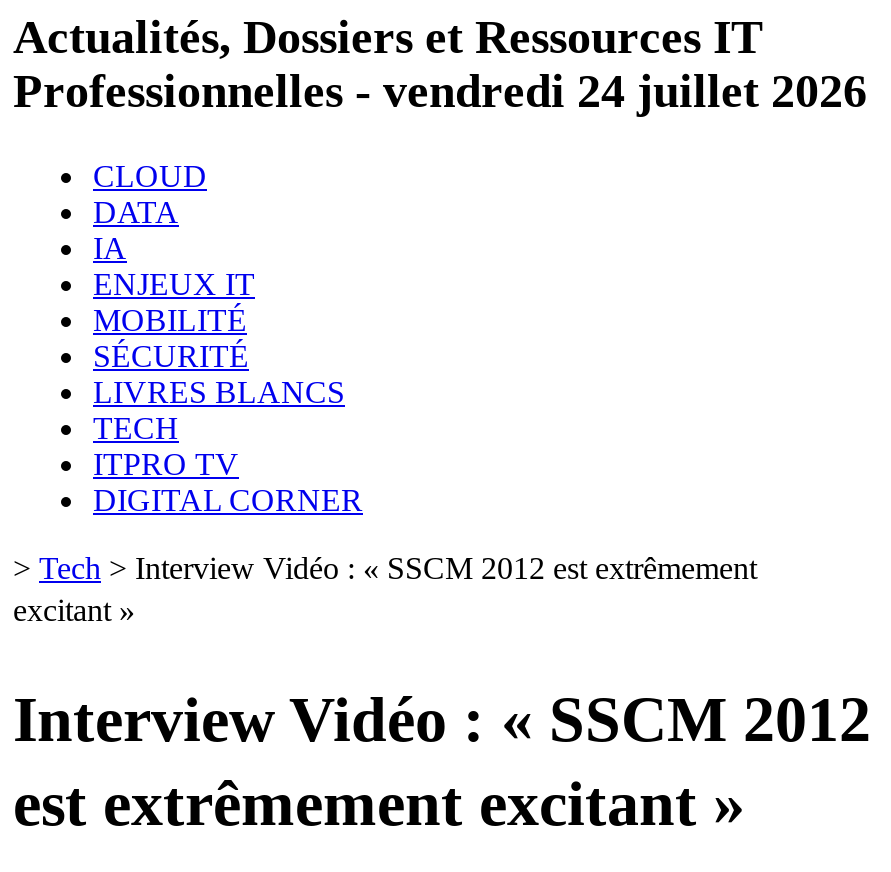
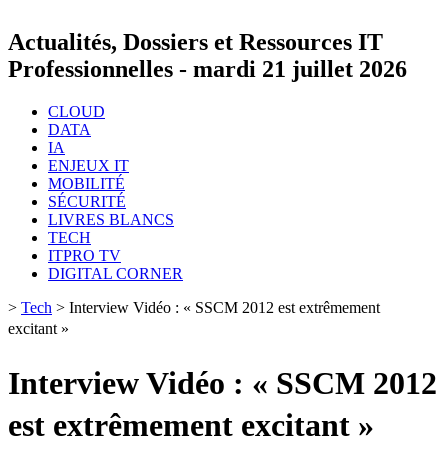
- Professionnelles - vendredi 24 juillet 2026
+ Professionnelles - mardi 21 juillet 2026
